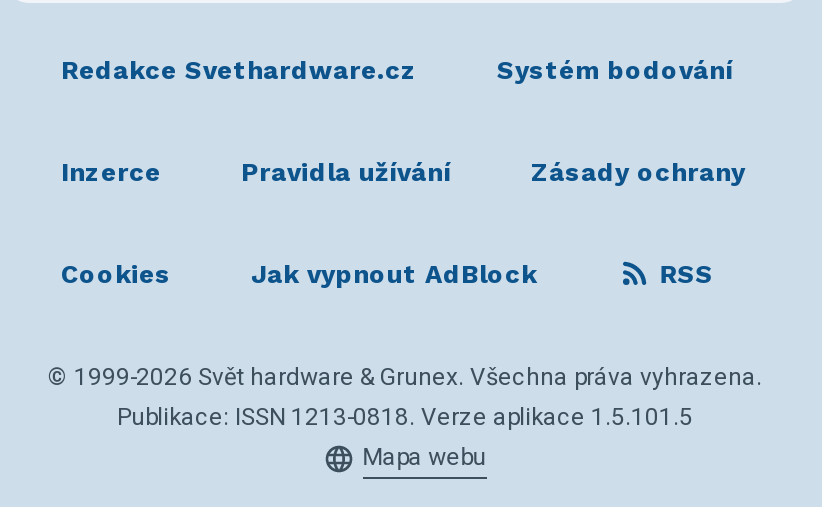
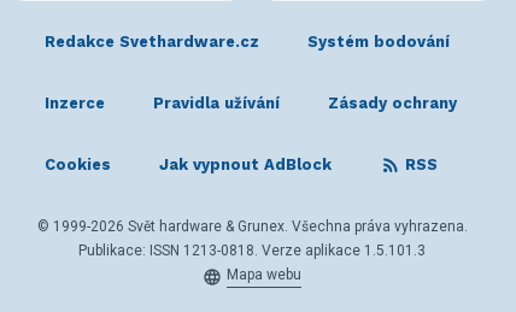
- Publikace: ISSN 1213-0818. Verze aplikace 1.5.101.5
+ Publikace: ISSN 1213-0818. Verze aplikace 1.5.101.3
